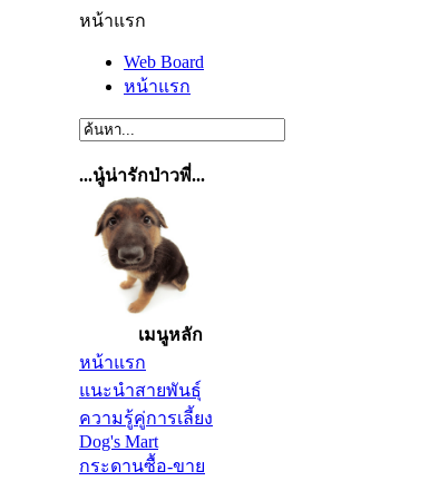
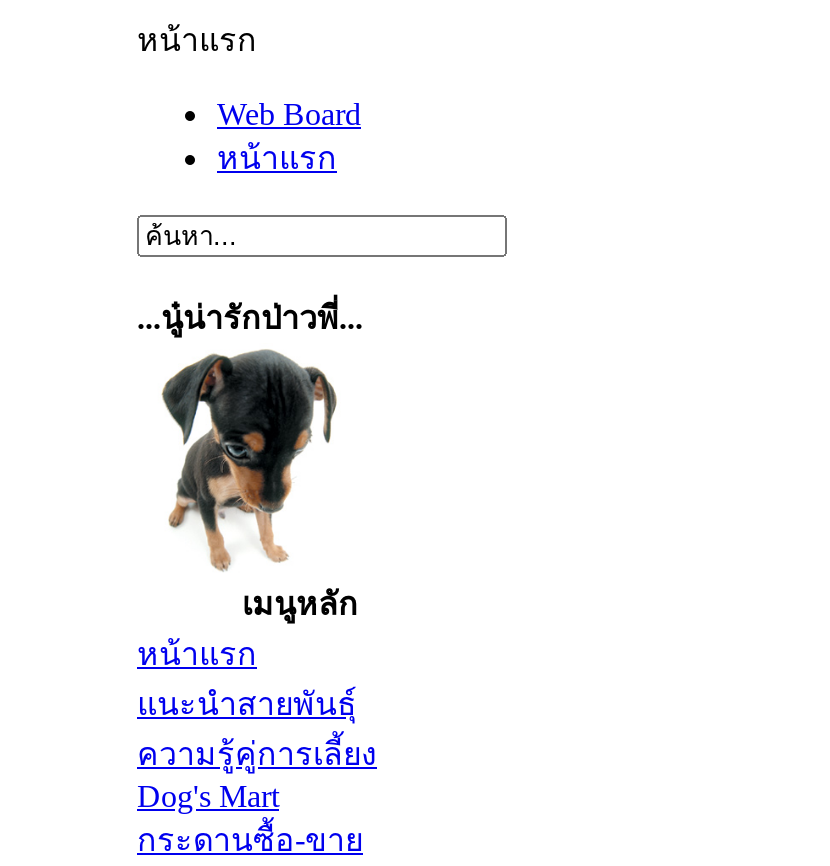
- [image]
+ [image]
